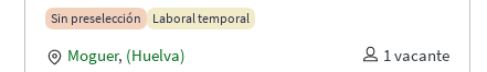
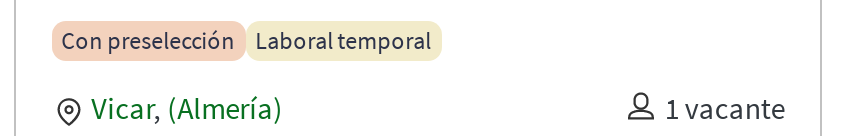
- Sin preselección
+ Con preselección

- Moguer, (Huelva)
+ Vicar, (Almería)
